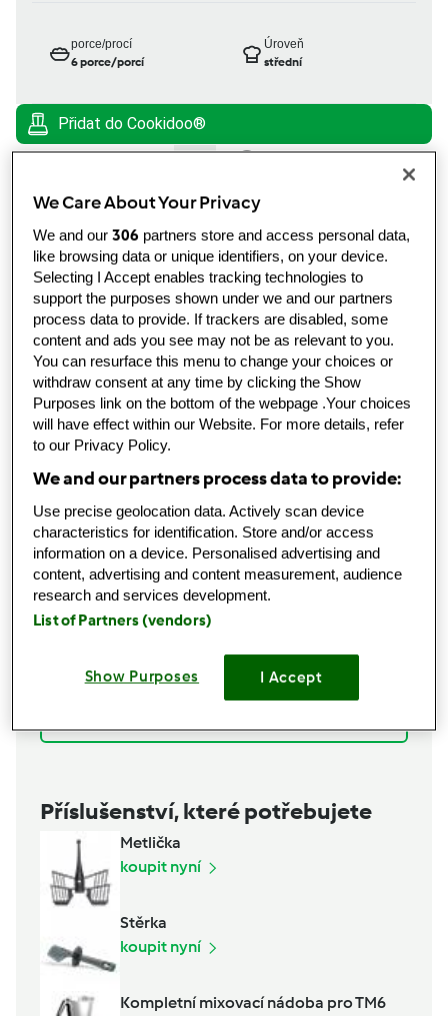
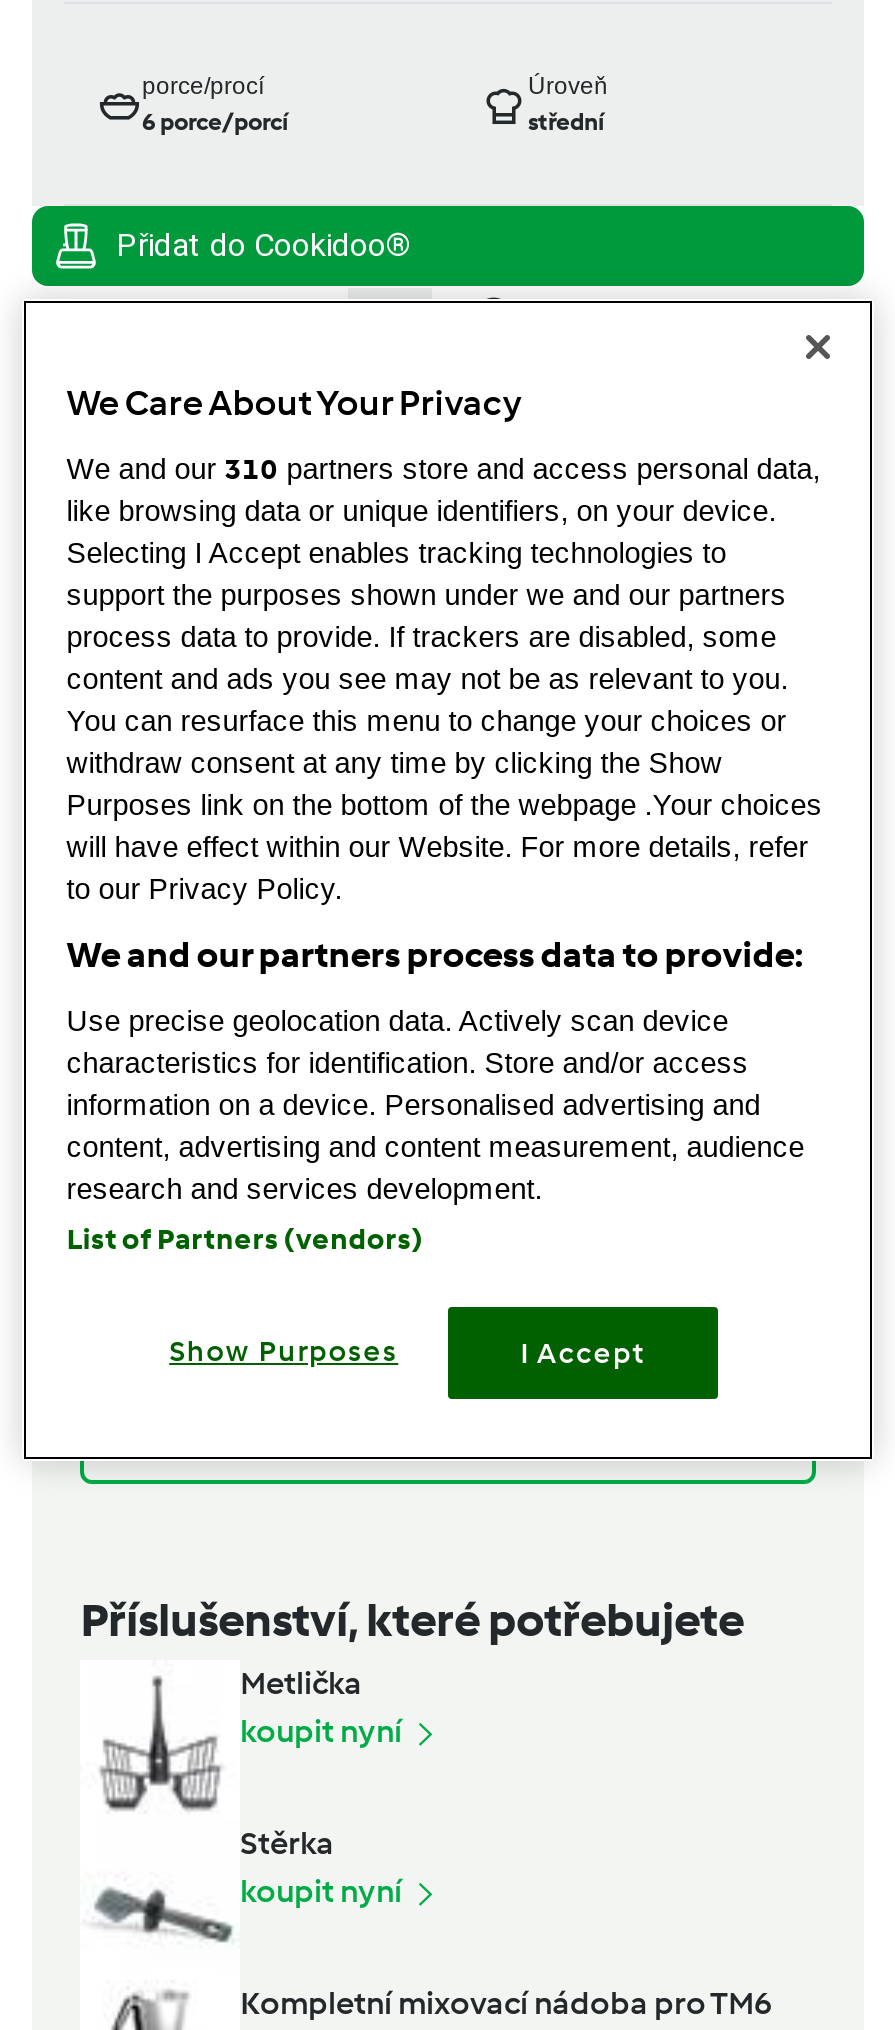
- We and our 306 partners store and access personal data,
+ We and our 310 partners store and access personal data,
